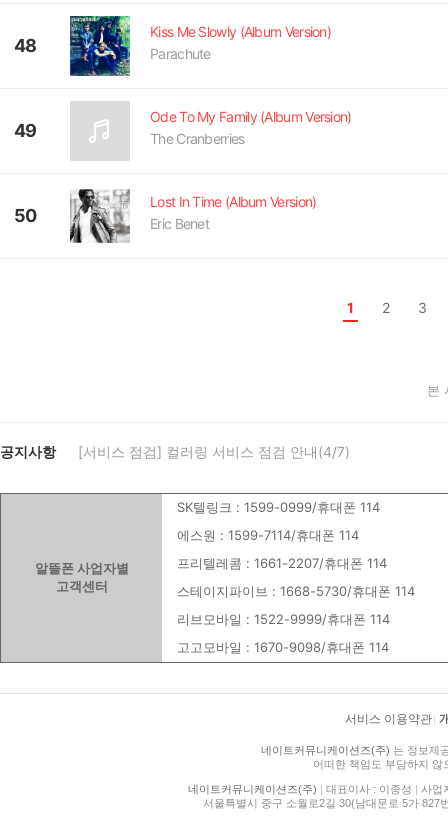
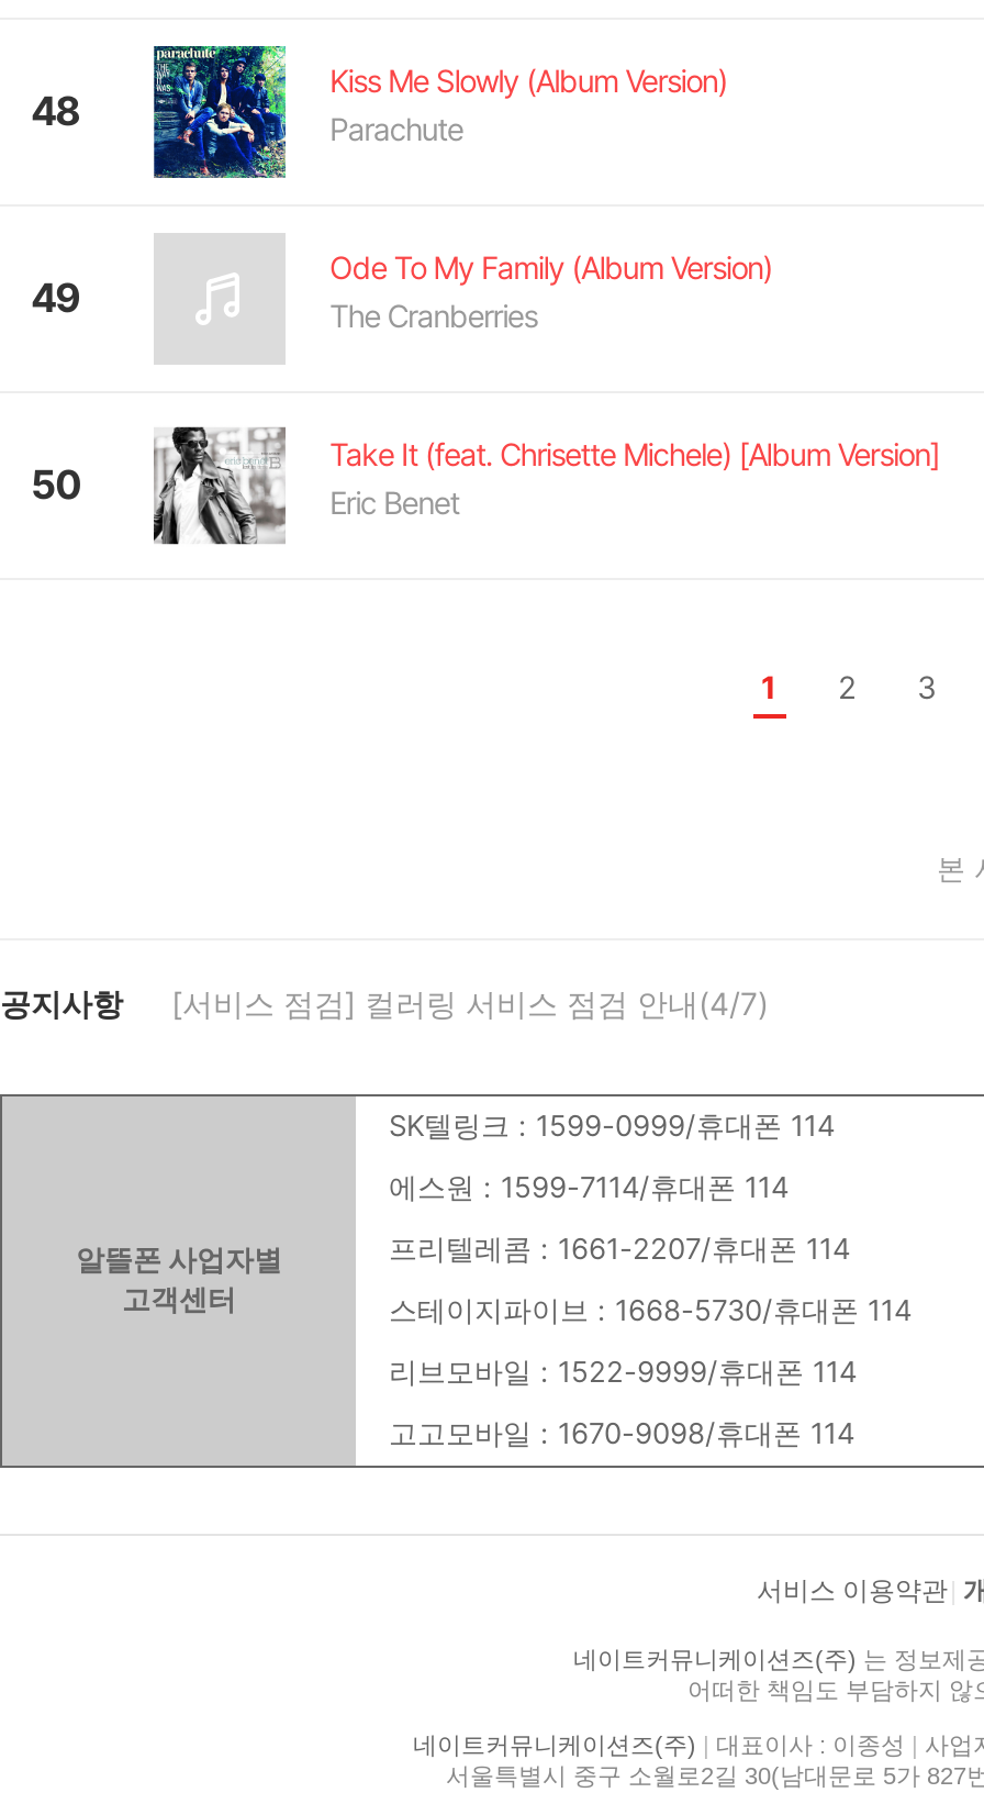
- Lost In Time (Album Version)
+ Take It (feat. Chrisette Michele) [Album Version]
